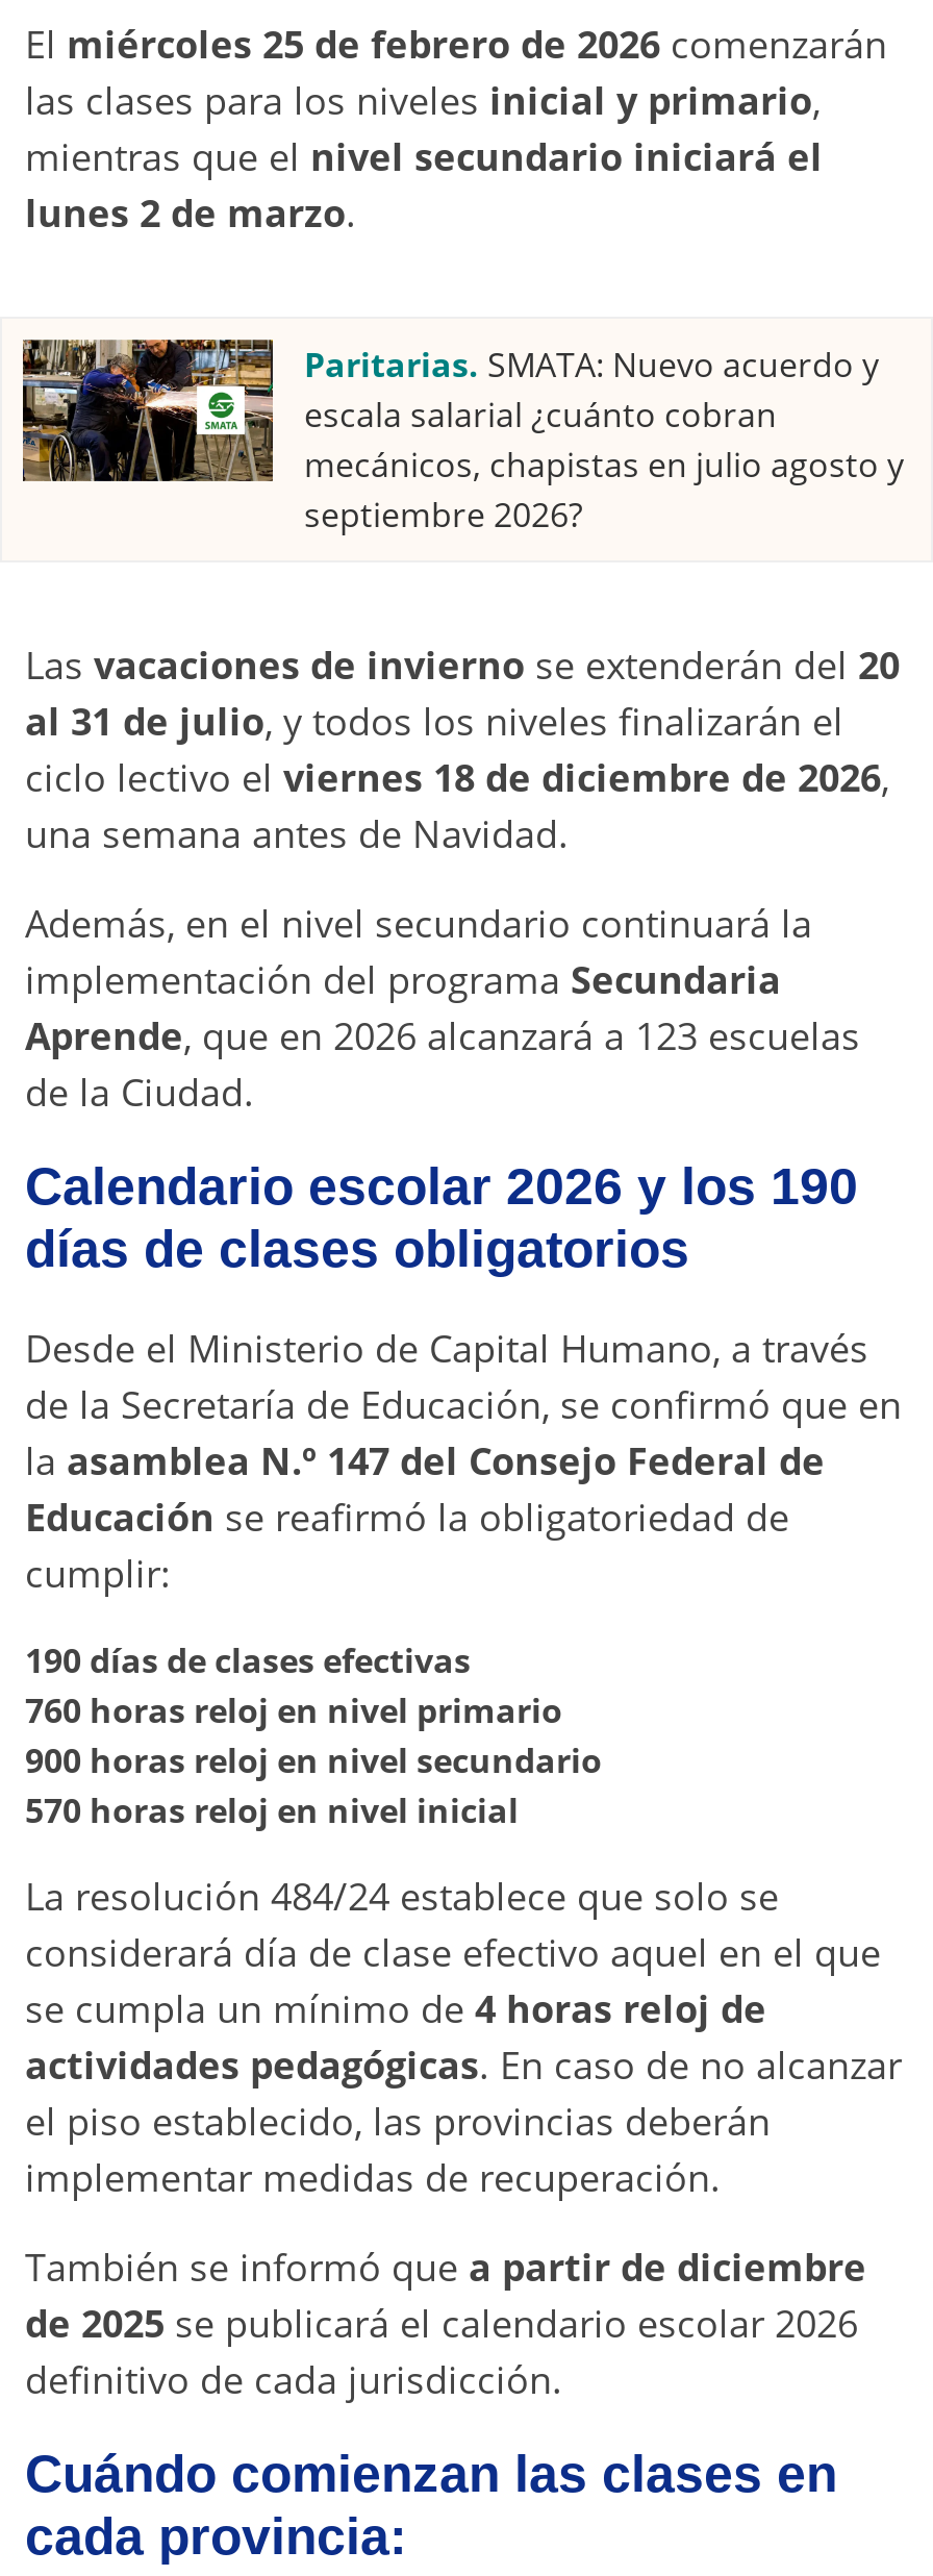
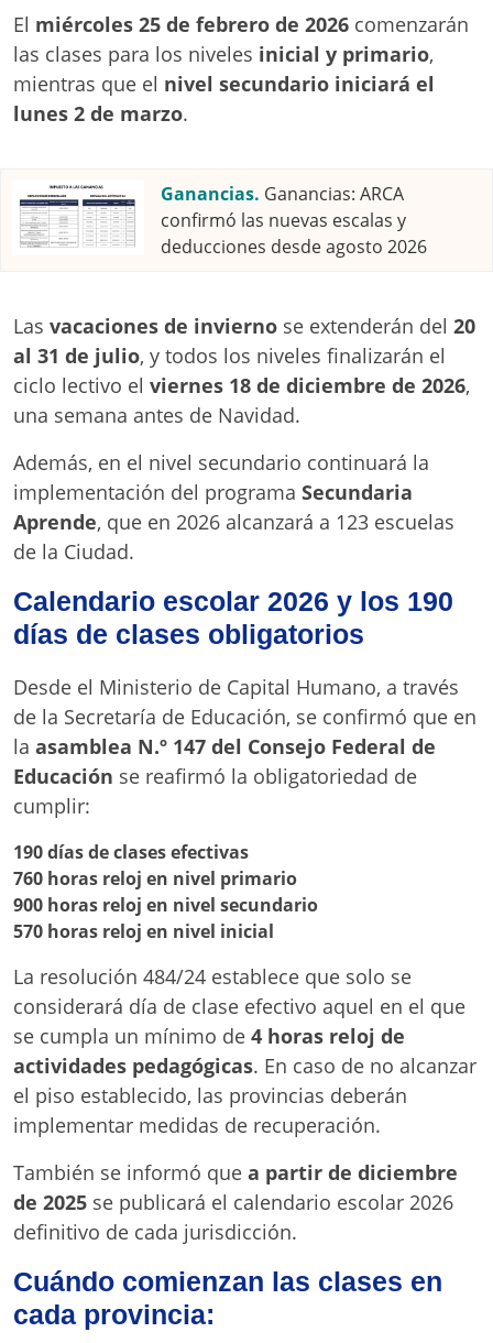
- [image]
- Paritarias. SMATA: Nuevo acuerdo y
- escala salarial ¿cuánto cobran
- mecánicos, chapistas en julio agosto y
- septiembre 2026?
+ [image]
+ Ganancias. Ganancias: ARCA
+ confirmó las nuevas escalas y
+ deducciones desde agosto 2026
